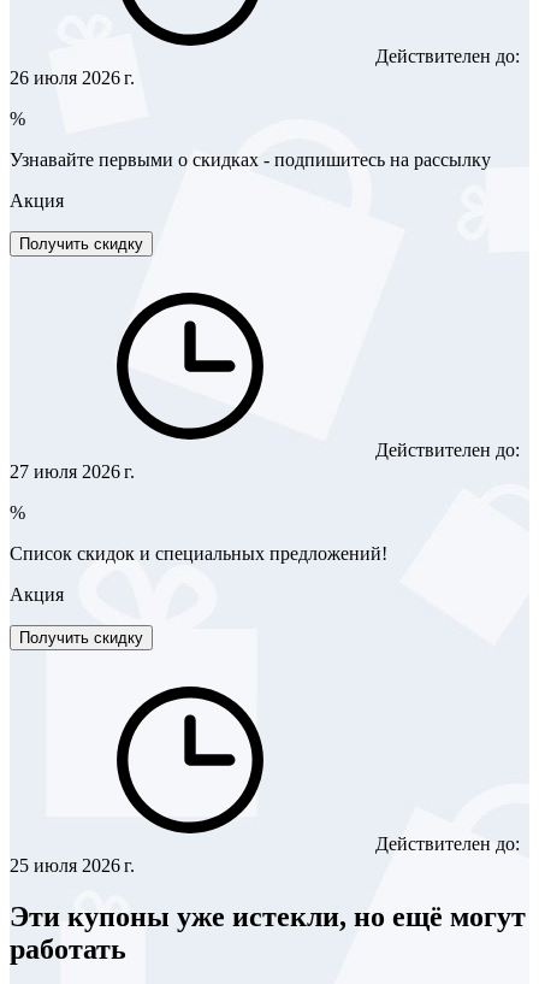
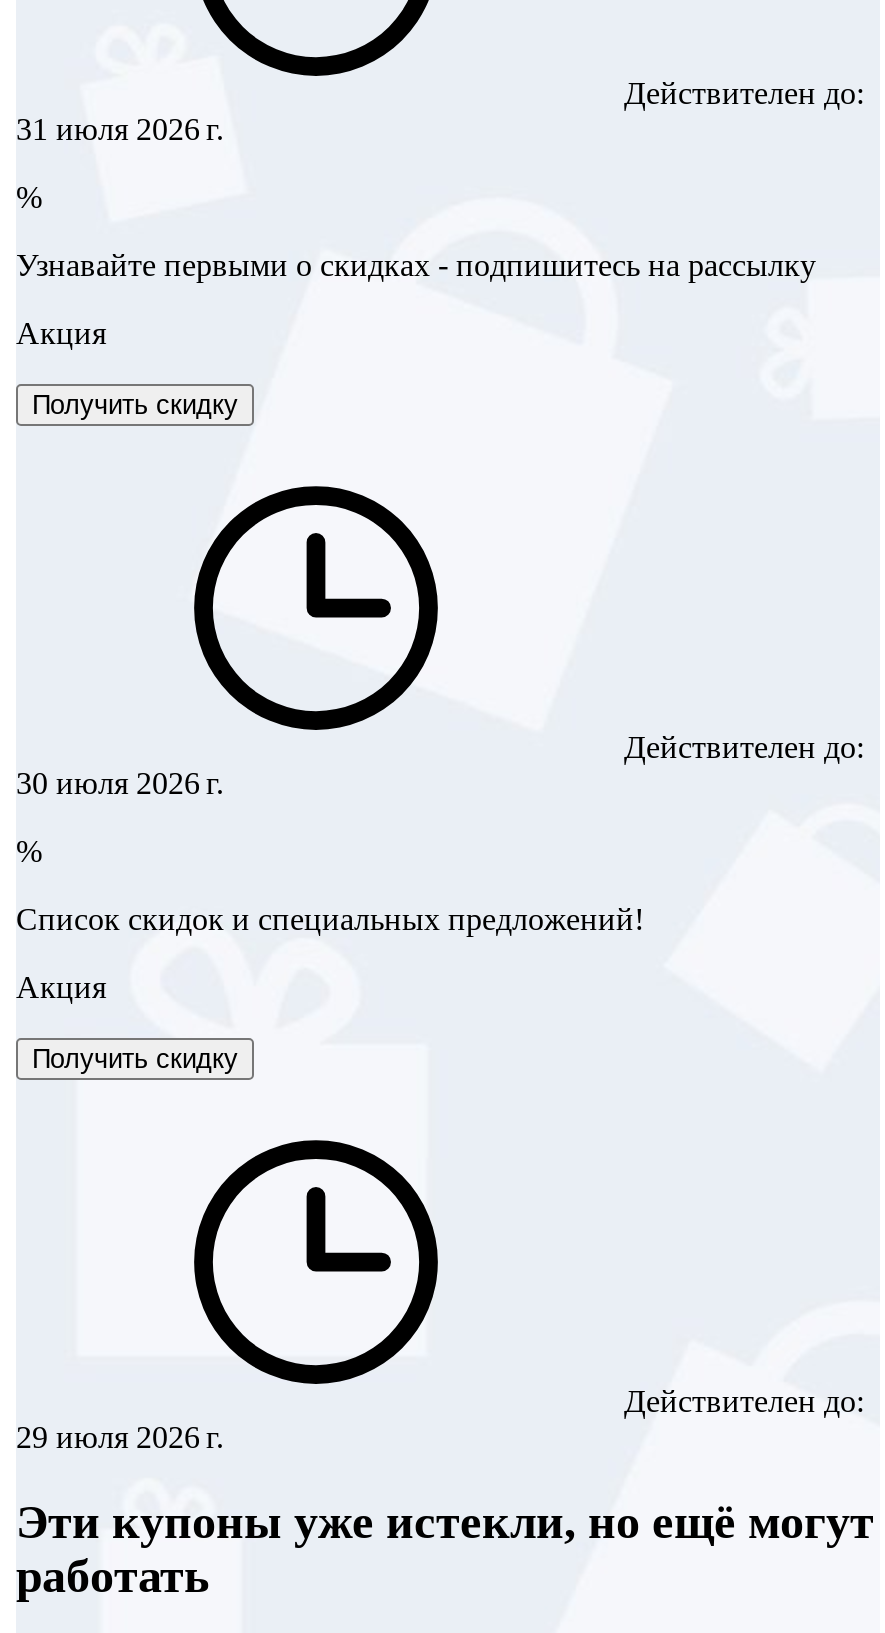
- 26 июля 2026 г.
+ 31 июля 2026 г.

- 27 июля 2026 г.
+ 30 июля 2026 г.

- 25 июля 2026 г.
+ 29 июля 2026 г.
